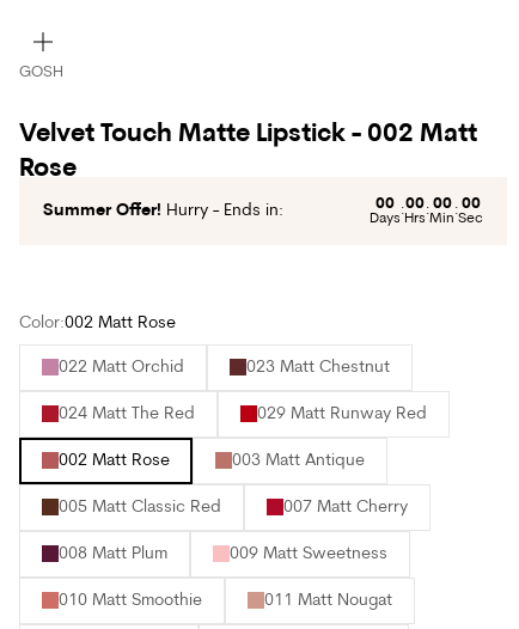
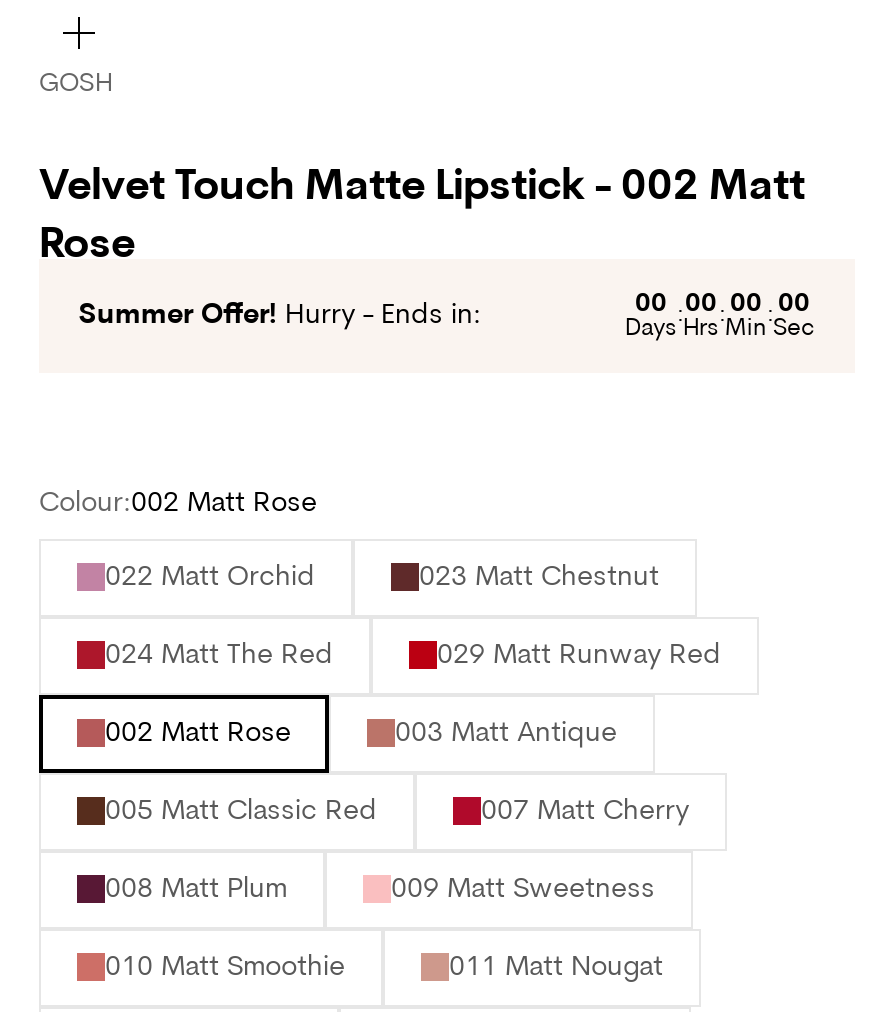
- Color:002 Matt Rose
+ Colour:002 Matt Rose
